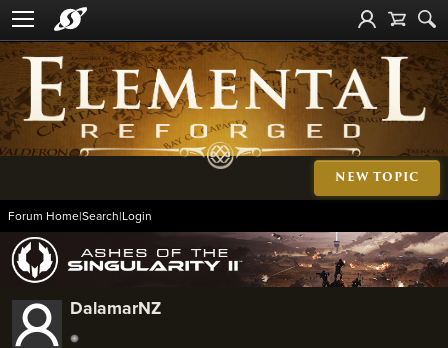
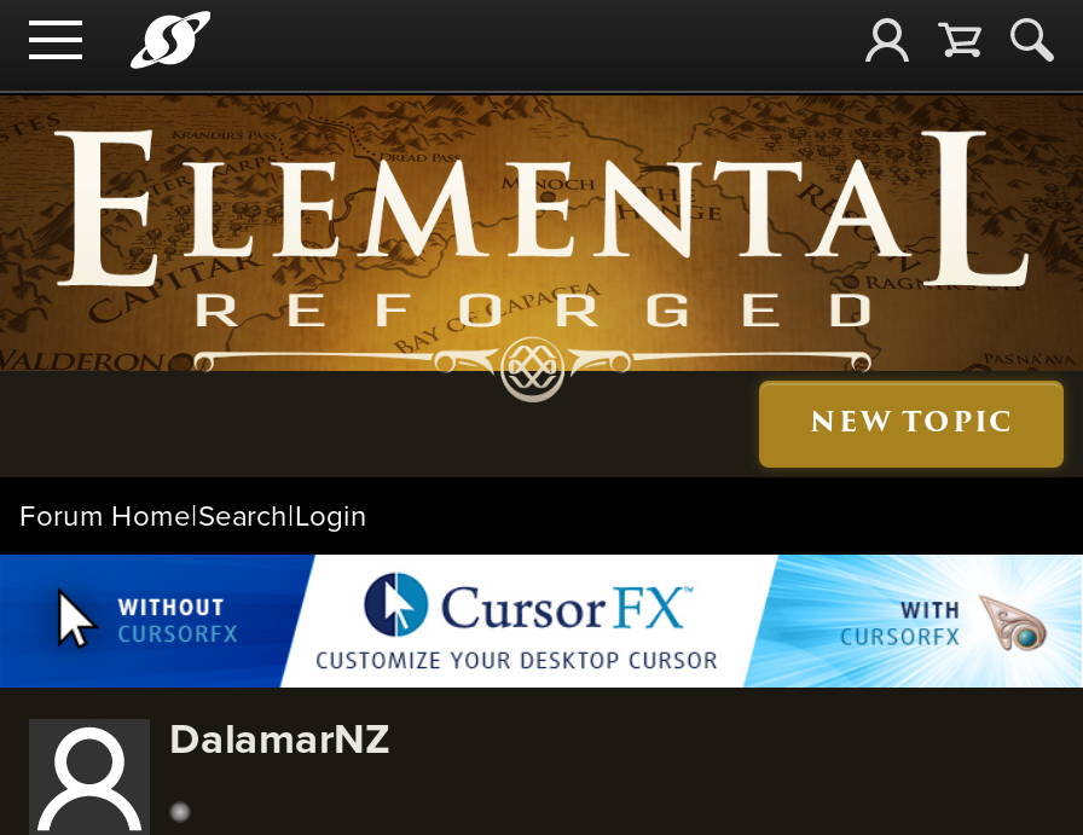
- [image]
+ [image]
